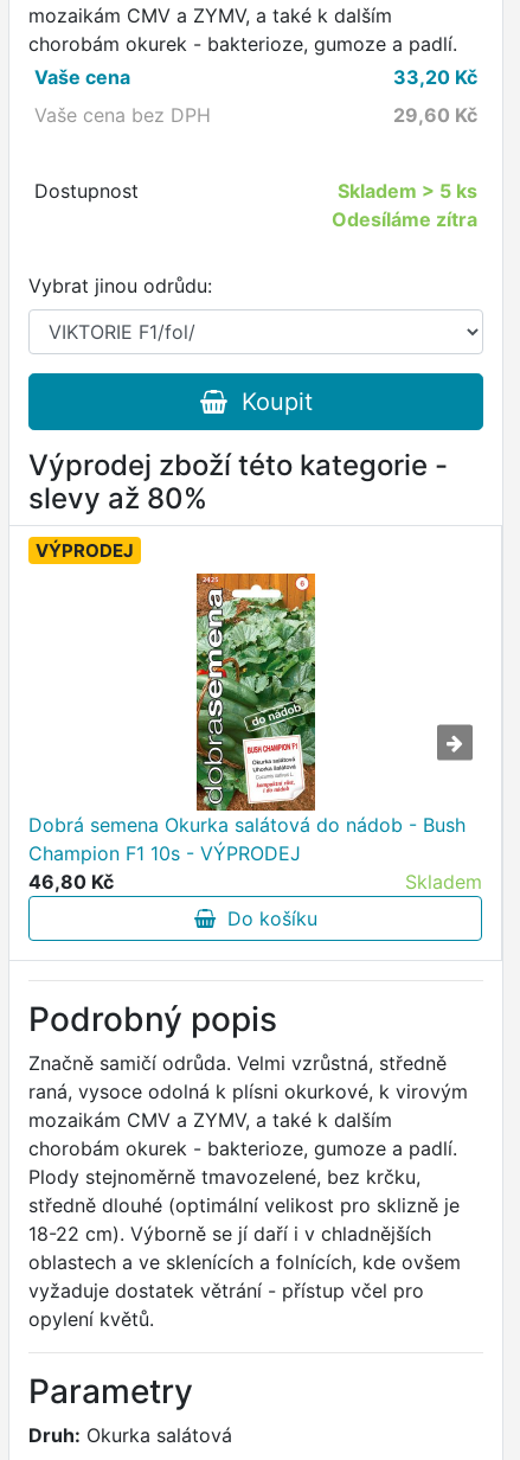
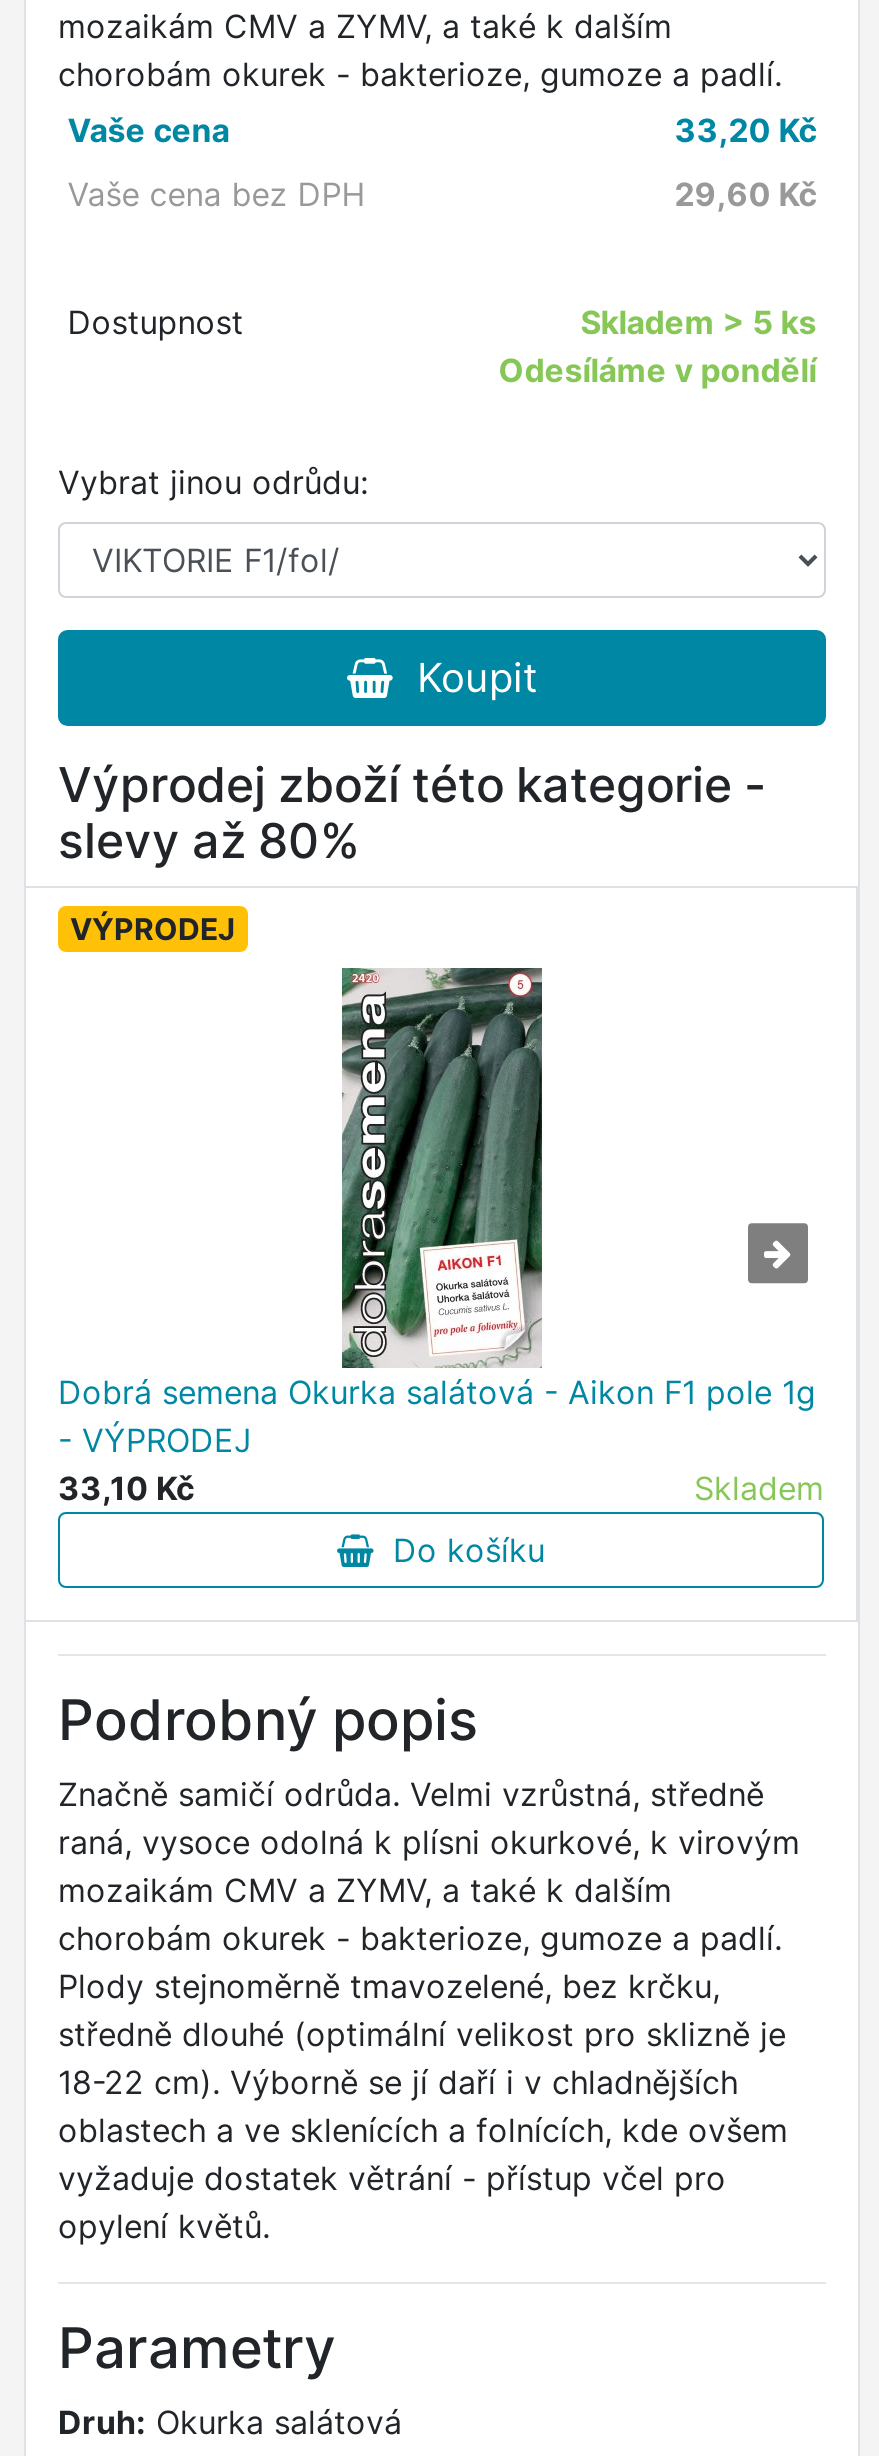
- Odesíláme zítra
+ Odesíláme v pondělí

- [image]
- Dobrá semena Okurka salátová do nádob - Bush
- Champion F1 10s - VÝPRODEJ
- 46,80 Kč
+ [image]
+ Dobrá semena Okurka salátová - Aikon F1 pole 1g
+ - VÝPRODEJ
+ 33,10 Kč
